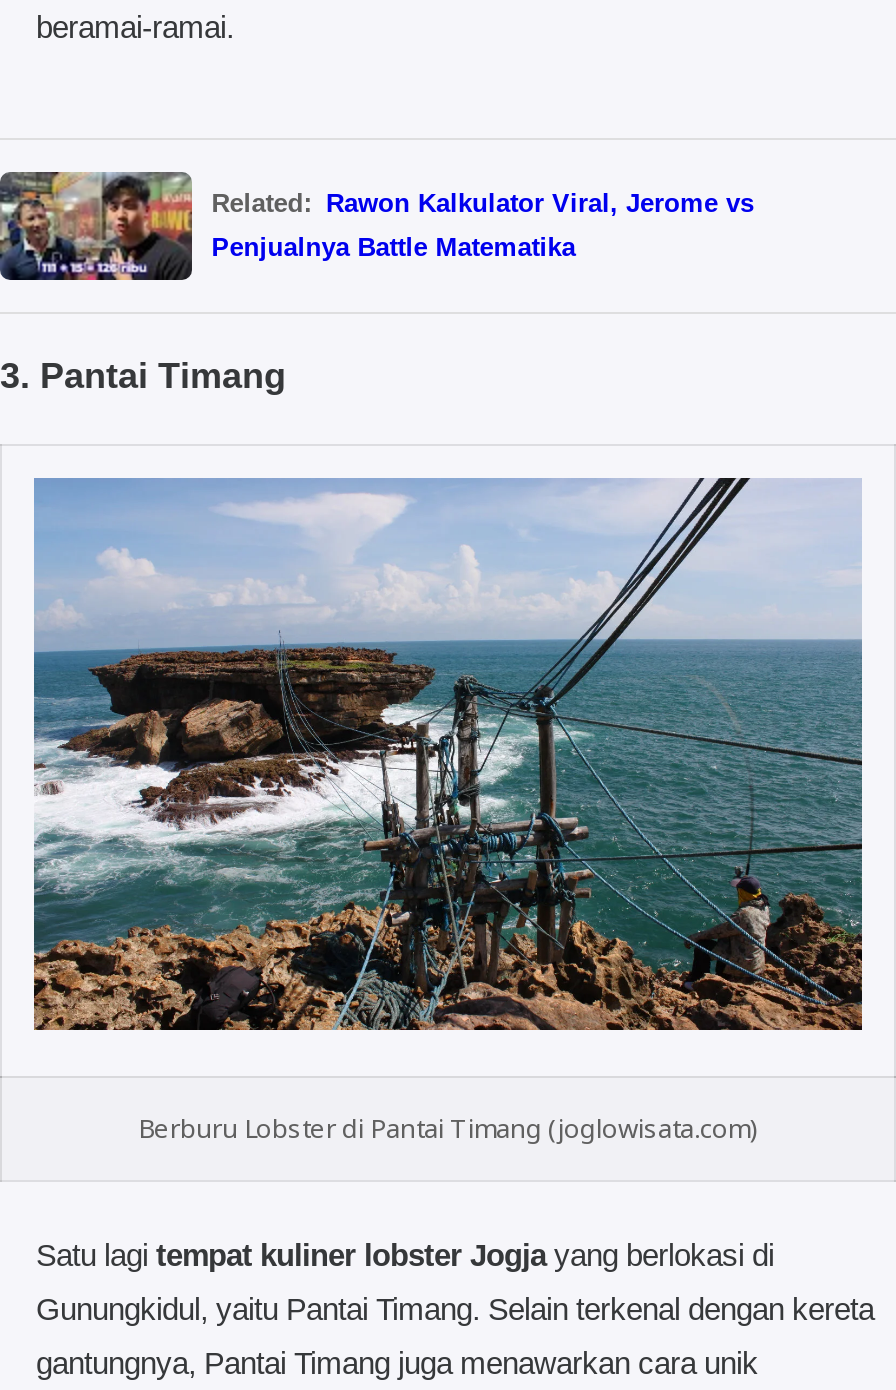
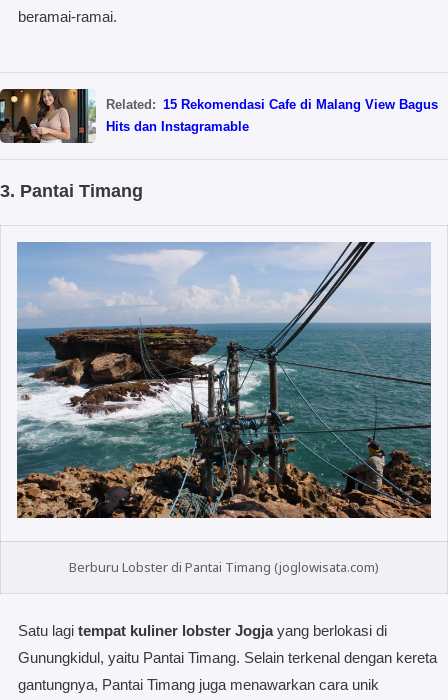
- [image]
- Related: Rawon Kalkulator Viral, Jerome vs
+ [image]
+ Related: 15 Rekomendasi Cafe di Malang View Bagus

- Penjualnya Battle Matematika
+ Hits dan Instagramable
